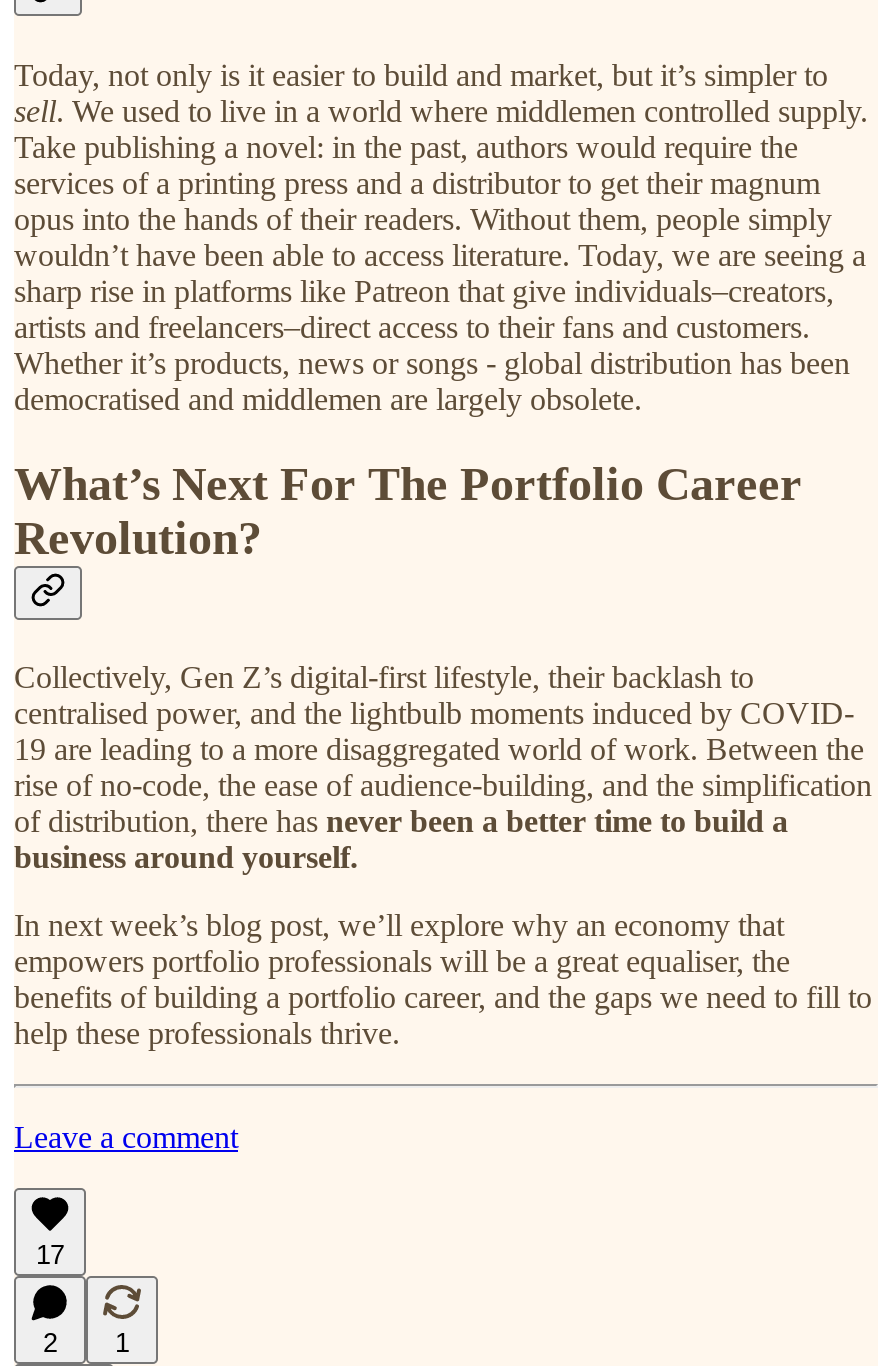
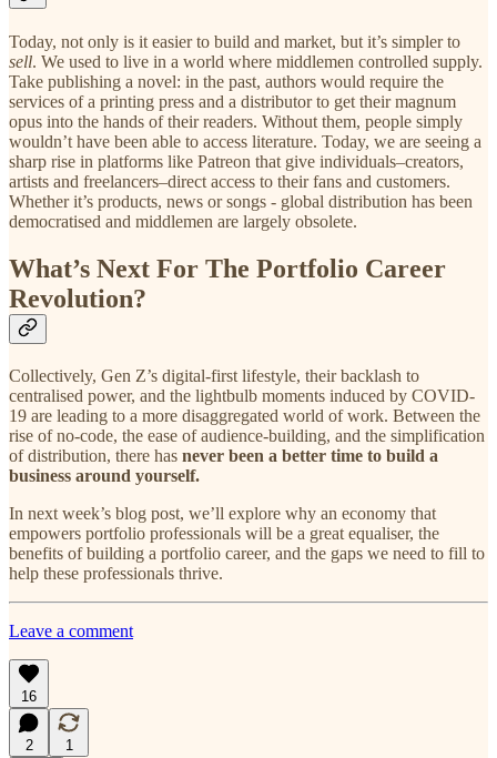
- 17
+ 16
